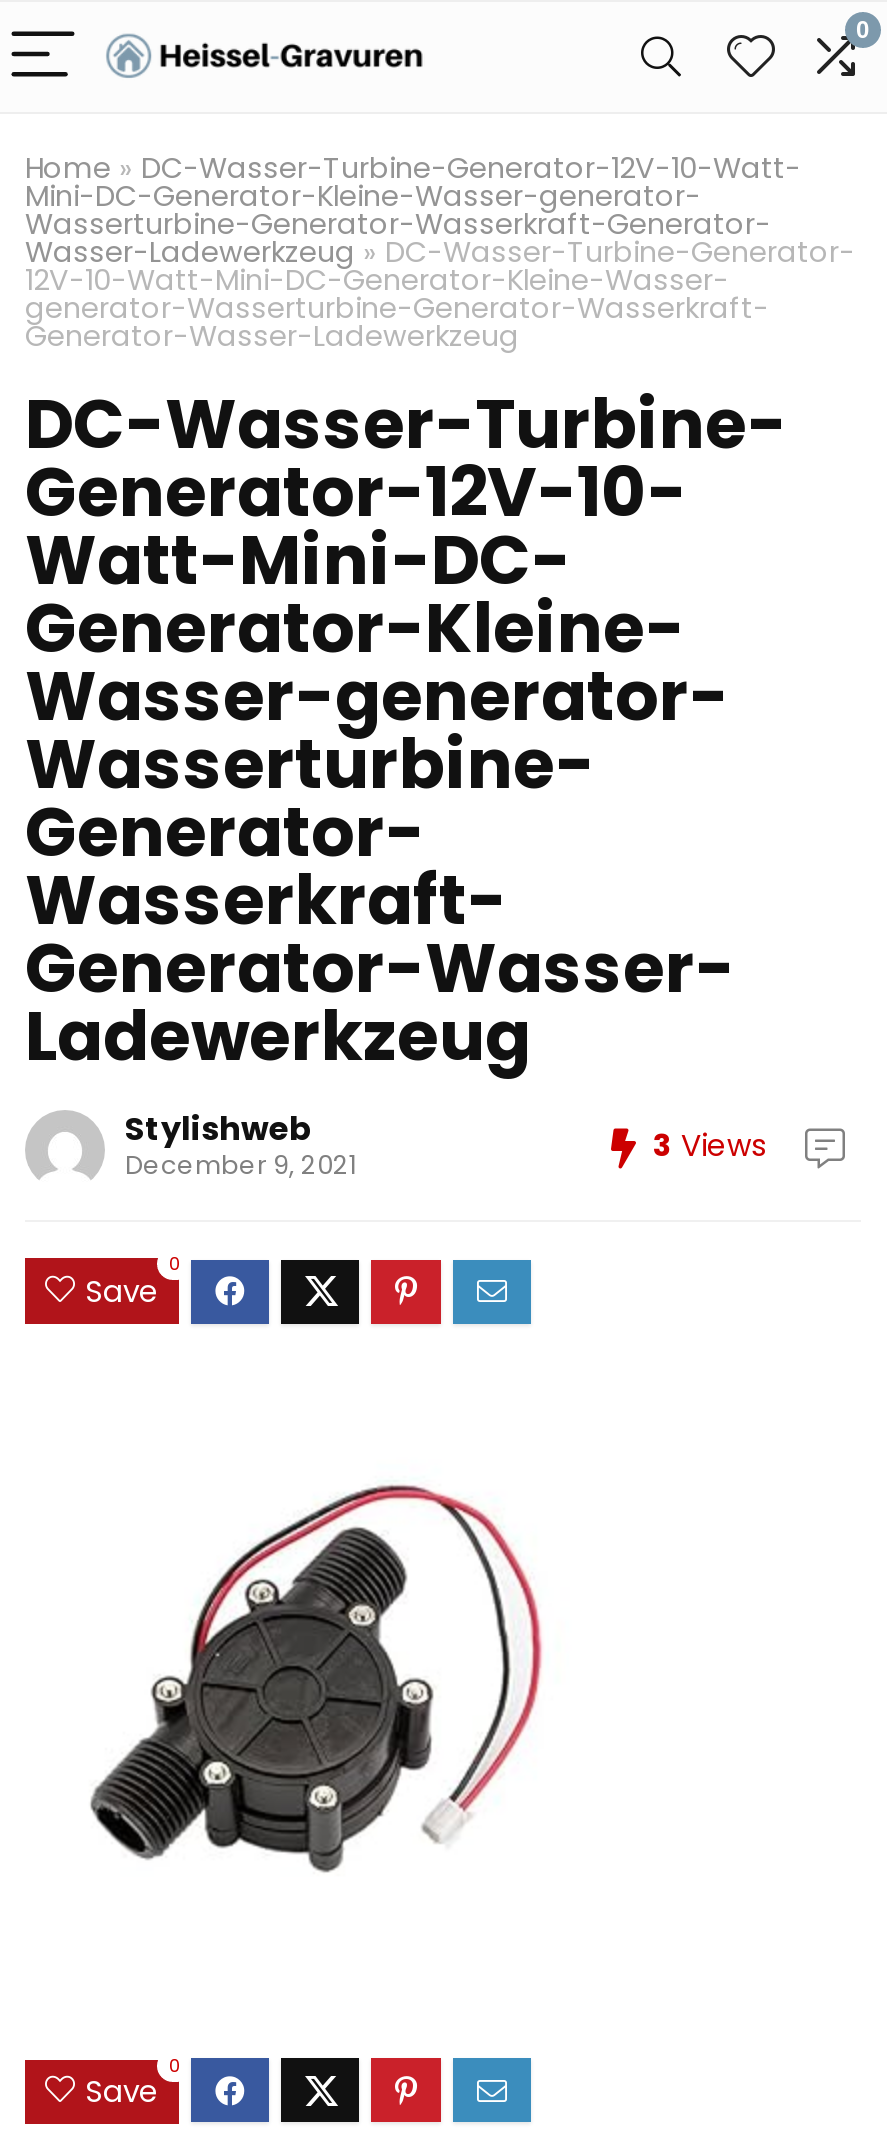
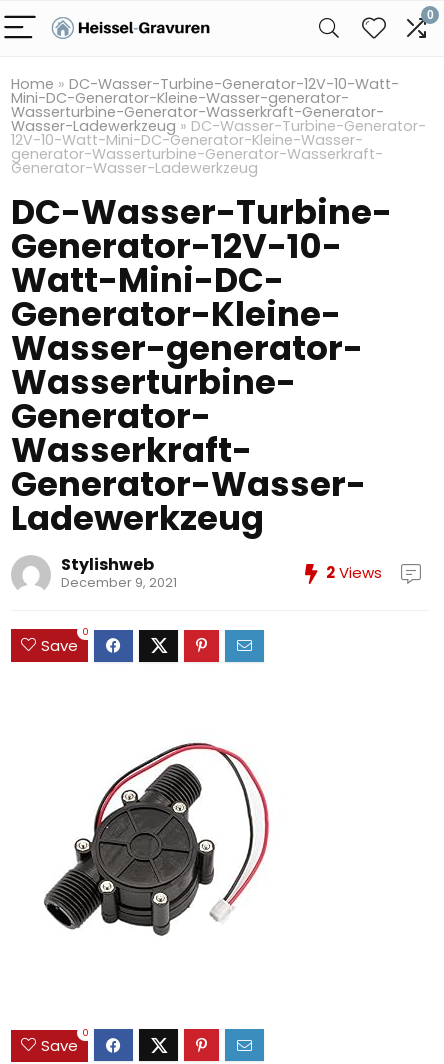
- 3 Views
+ 2 Views
